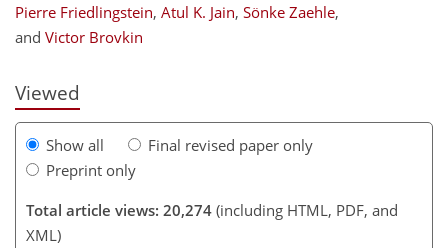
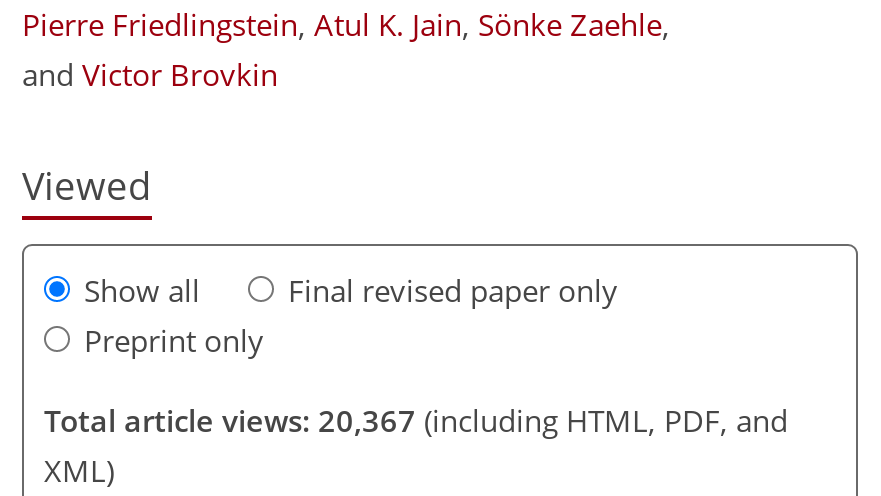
- Total article views: 20,274 (including HTML, PDF, and
+ Total article views: 20,367 (including HTML, PDF, and
